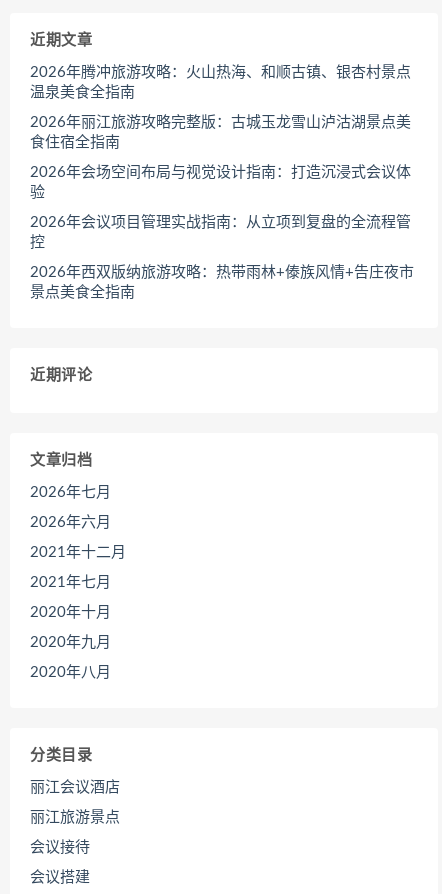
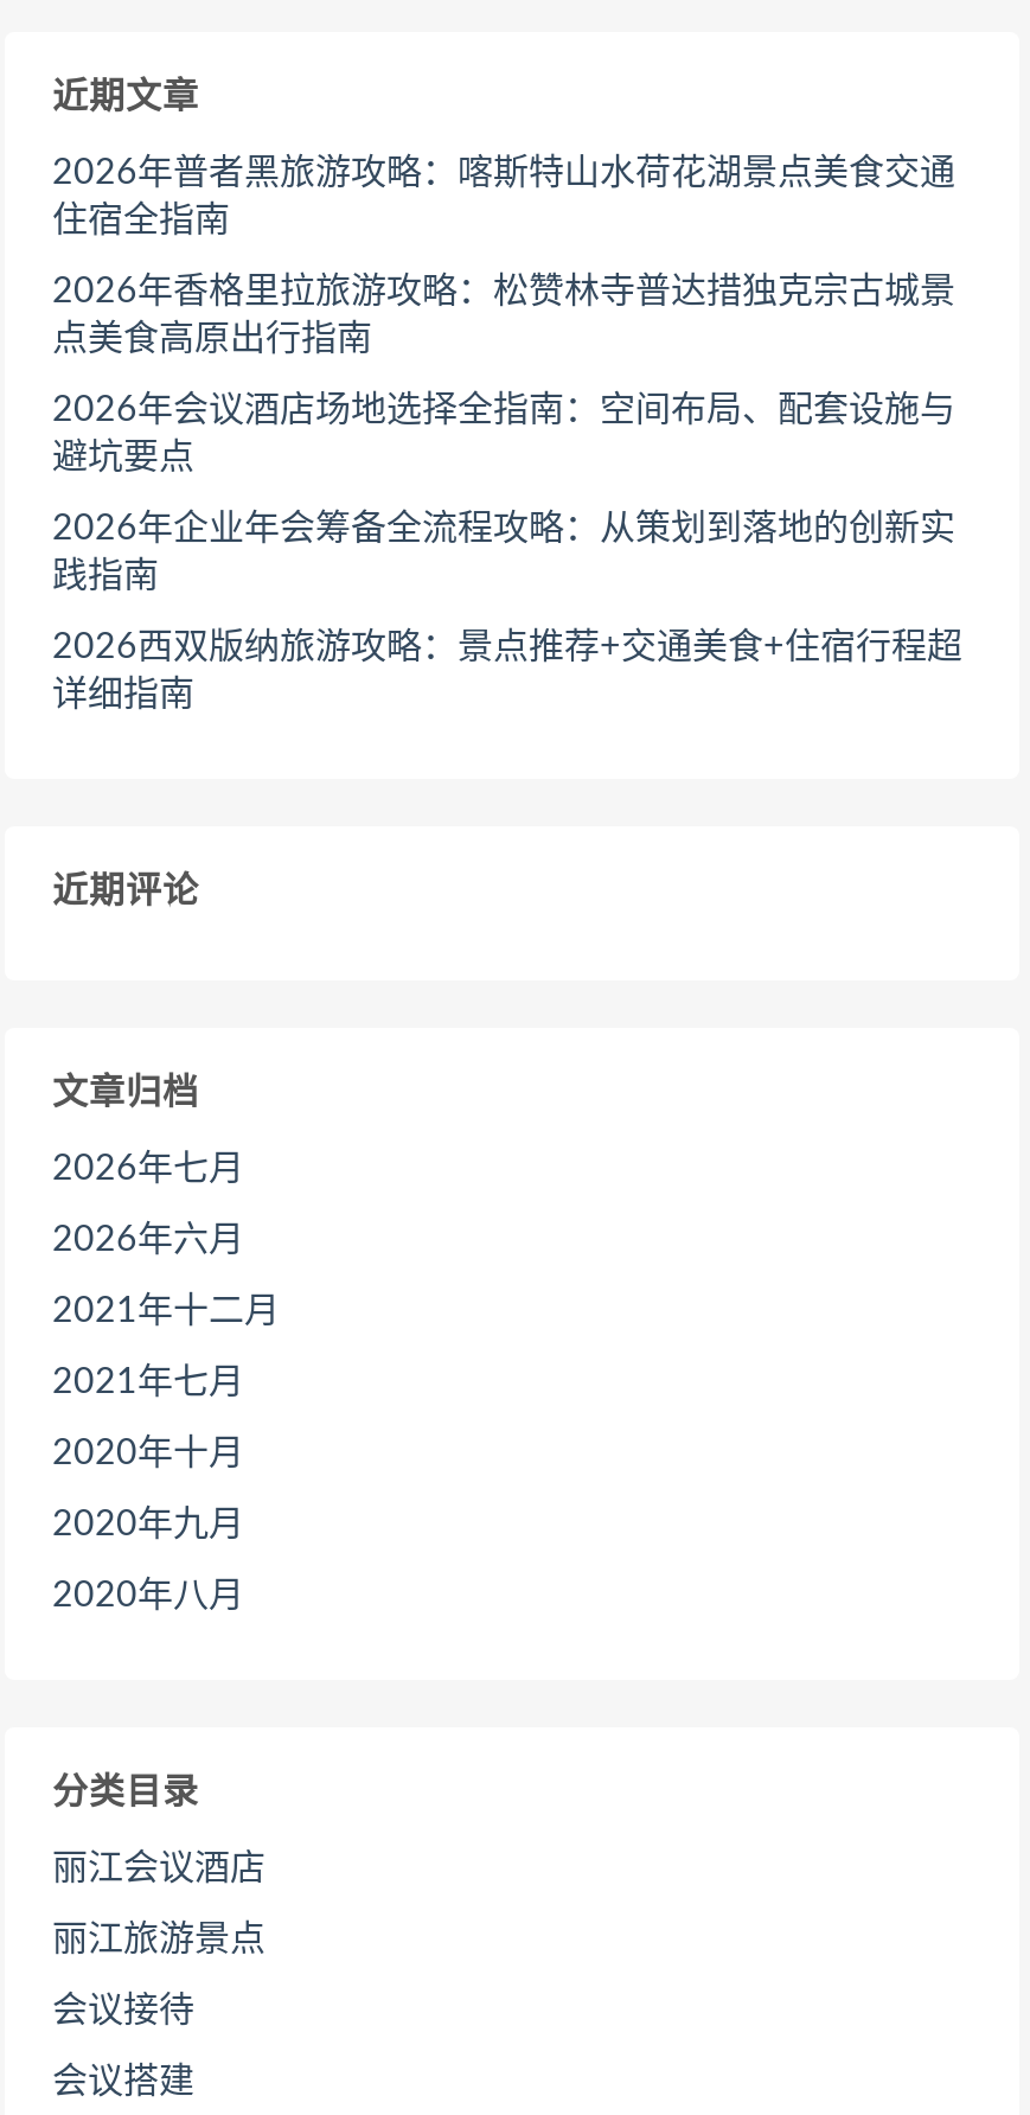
- 2026年腾冲旅游攻略：火山热海、和顺古镇、银杏村景点
- 温泉美食全指南
+ 2026年普者黑旅游攻略：喀斯特山水荷花湖景点美食交通
+ 住宿全指南

- 2026年丽江旅游攻略完整版：古城玉龙雪山泸沽湖景点美
- 食住宿全指南
+ 2026年香格里拉旅游攻略：松赞林寺普达措独克宗古城景
+ 点美食高原出行指南

- 2026年会场空间布局与视觉设计指南：打造沉浸式会议体
- 验
+ 2026年会议酒店场地选择全指南：空间布局、配套设施与
+ 避坑要点

- 2026年会议项目管理实战指南：从立项到复盘的全流程管
- 控
+ 2026年企业年会筹备全流程攻略：从策划到落地的创新实
+ 践指南

- 2026年西双版纳旅游攻略：热带雨林+傣族风情+告庄夜市
- 景点美食全指南
+ 2026西双版纳旅游攻略：景点推荐+交通美食+住宿行程超
+ 详细指南
